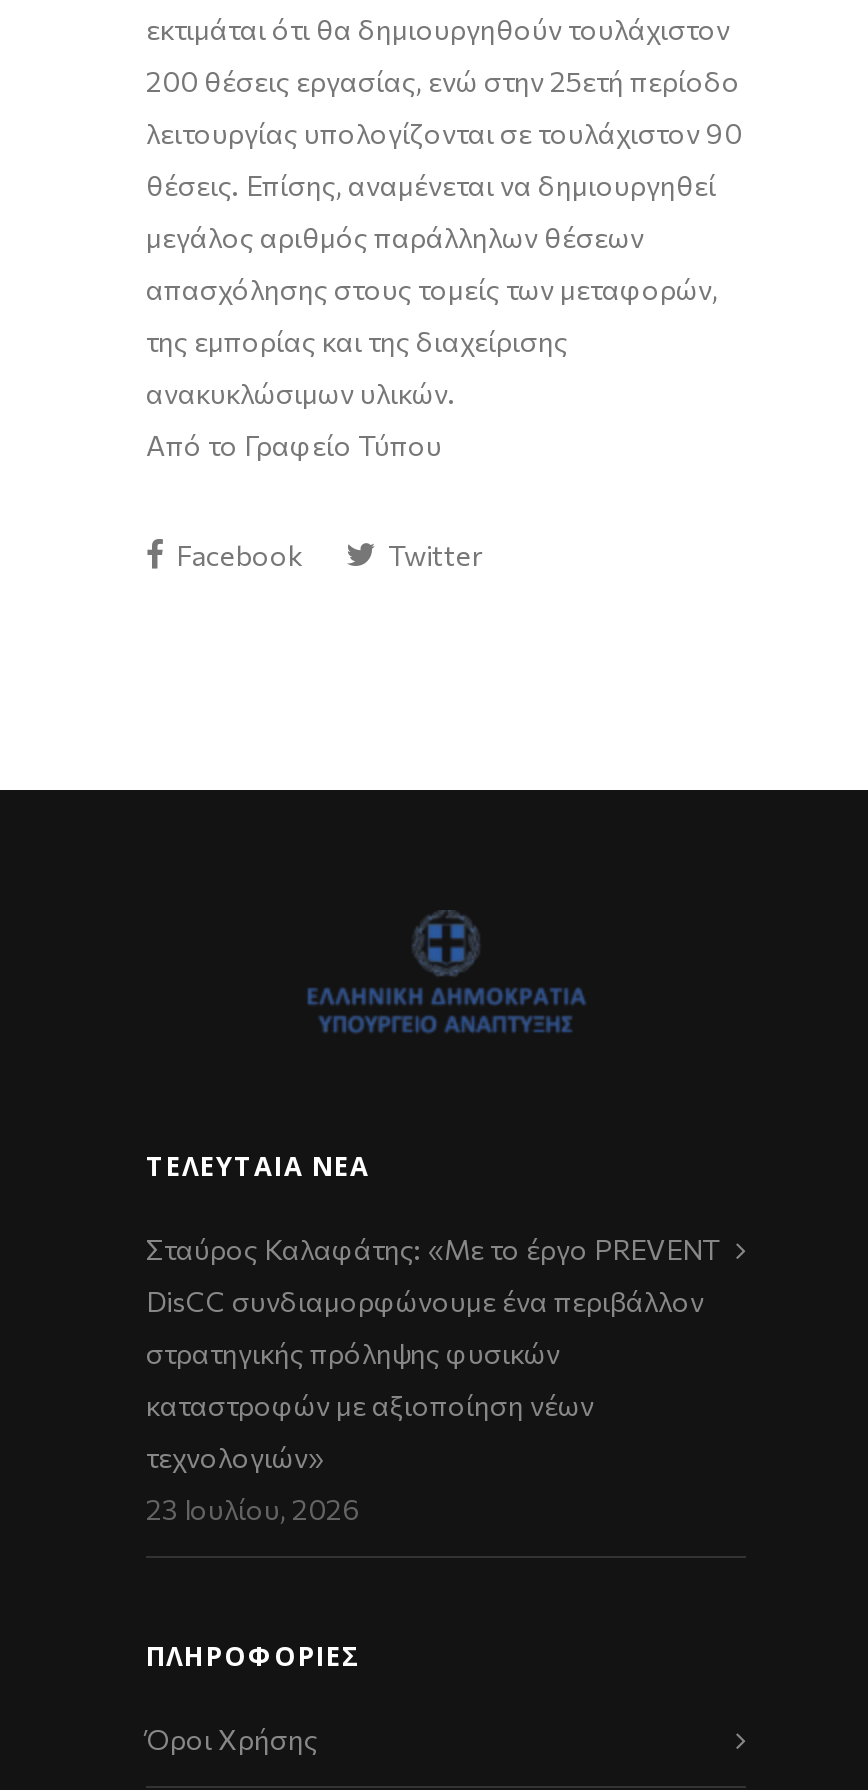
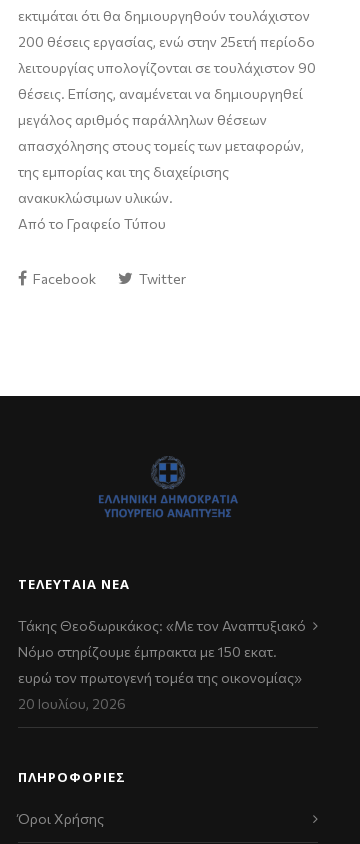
- Σταύρος Καλαφάτης: «Με το έργο PREVENT
- DisCC συνδιαμορφώνουμε ένα περιβάλλον
- στρατηγικής πρόληψης φυσικών
- καταστροφών με αξιοποίηση νέων
- τεχνολογιών»
- 23 Ιουλίου, 2026
+ Τάκης Θεοδωρικάκος: «Με τον Αναπτυξιακό
+ Νόμο στηρίζουμε έμπρακτα με 150 εκατ.
+ ευρώ τον πρωτογενή τομέα της οικονομίας»
+ 20 Ιουλίου, 2026
